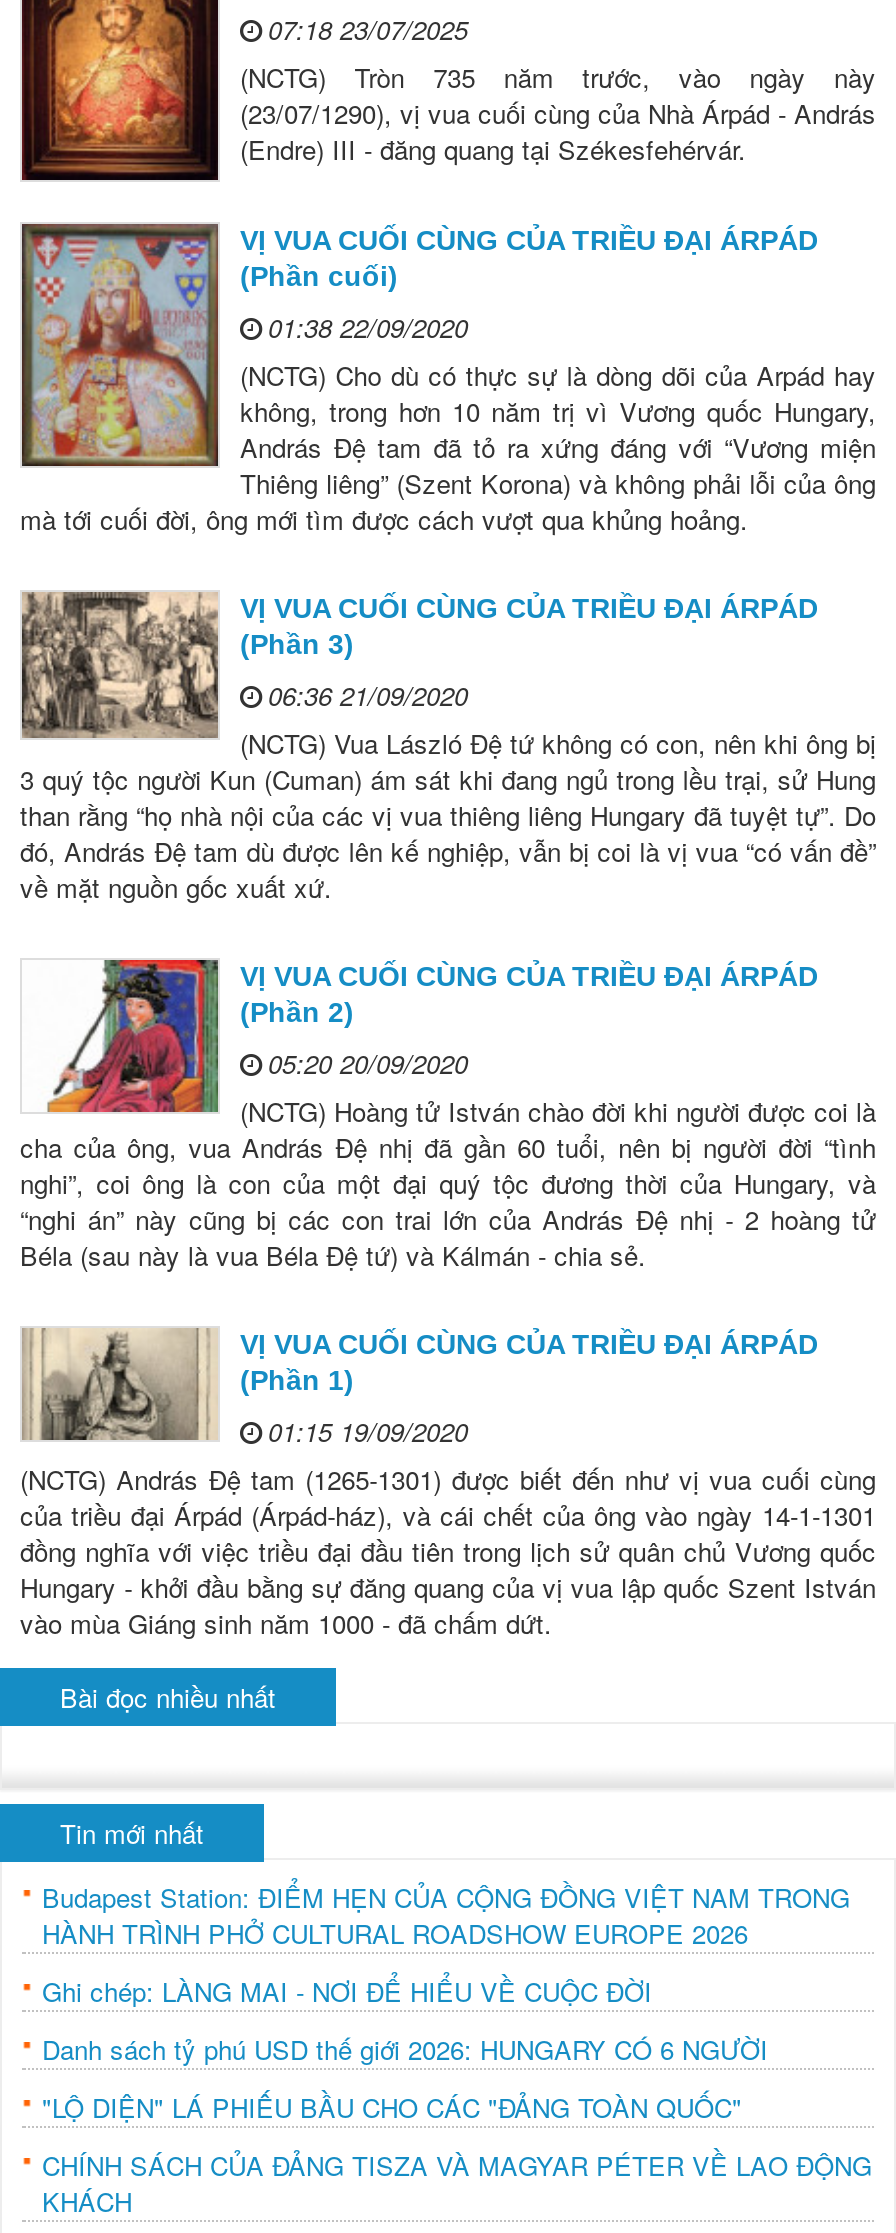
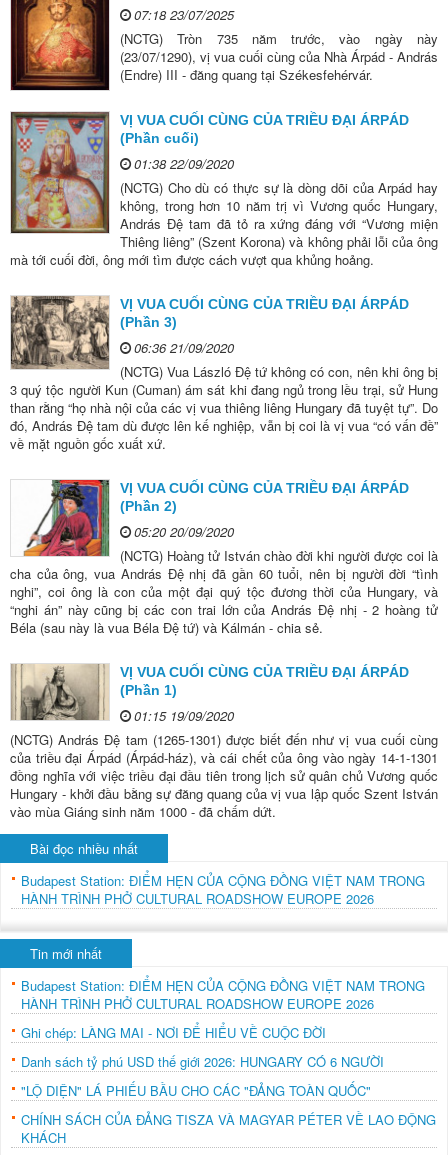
+ Budapest Station: ĐIỂM HẸN CỦA CỘNG ĐỒNG VIỆT NAM TRONG
+ HÀNH TRÌNH PHỞ CULTURAL ROADSHOW EUROPE 2026
